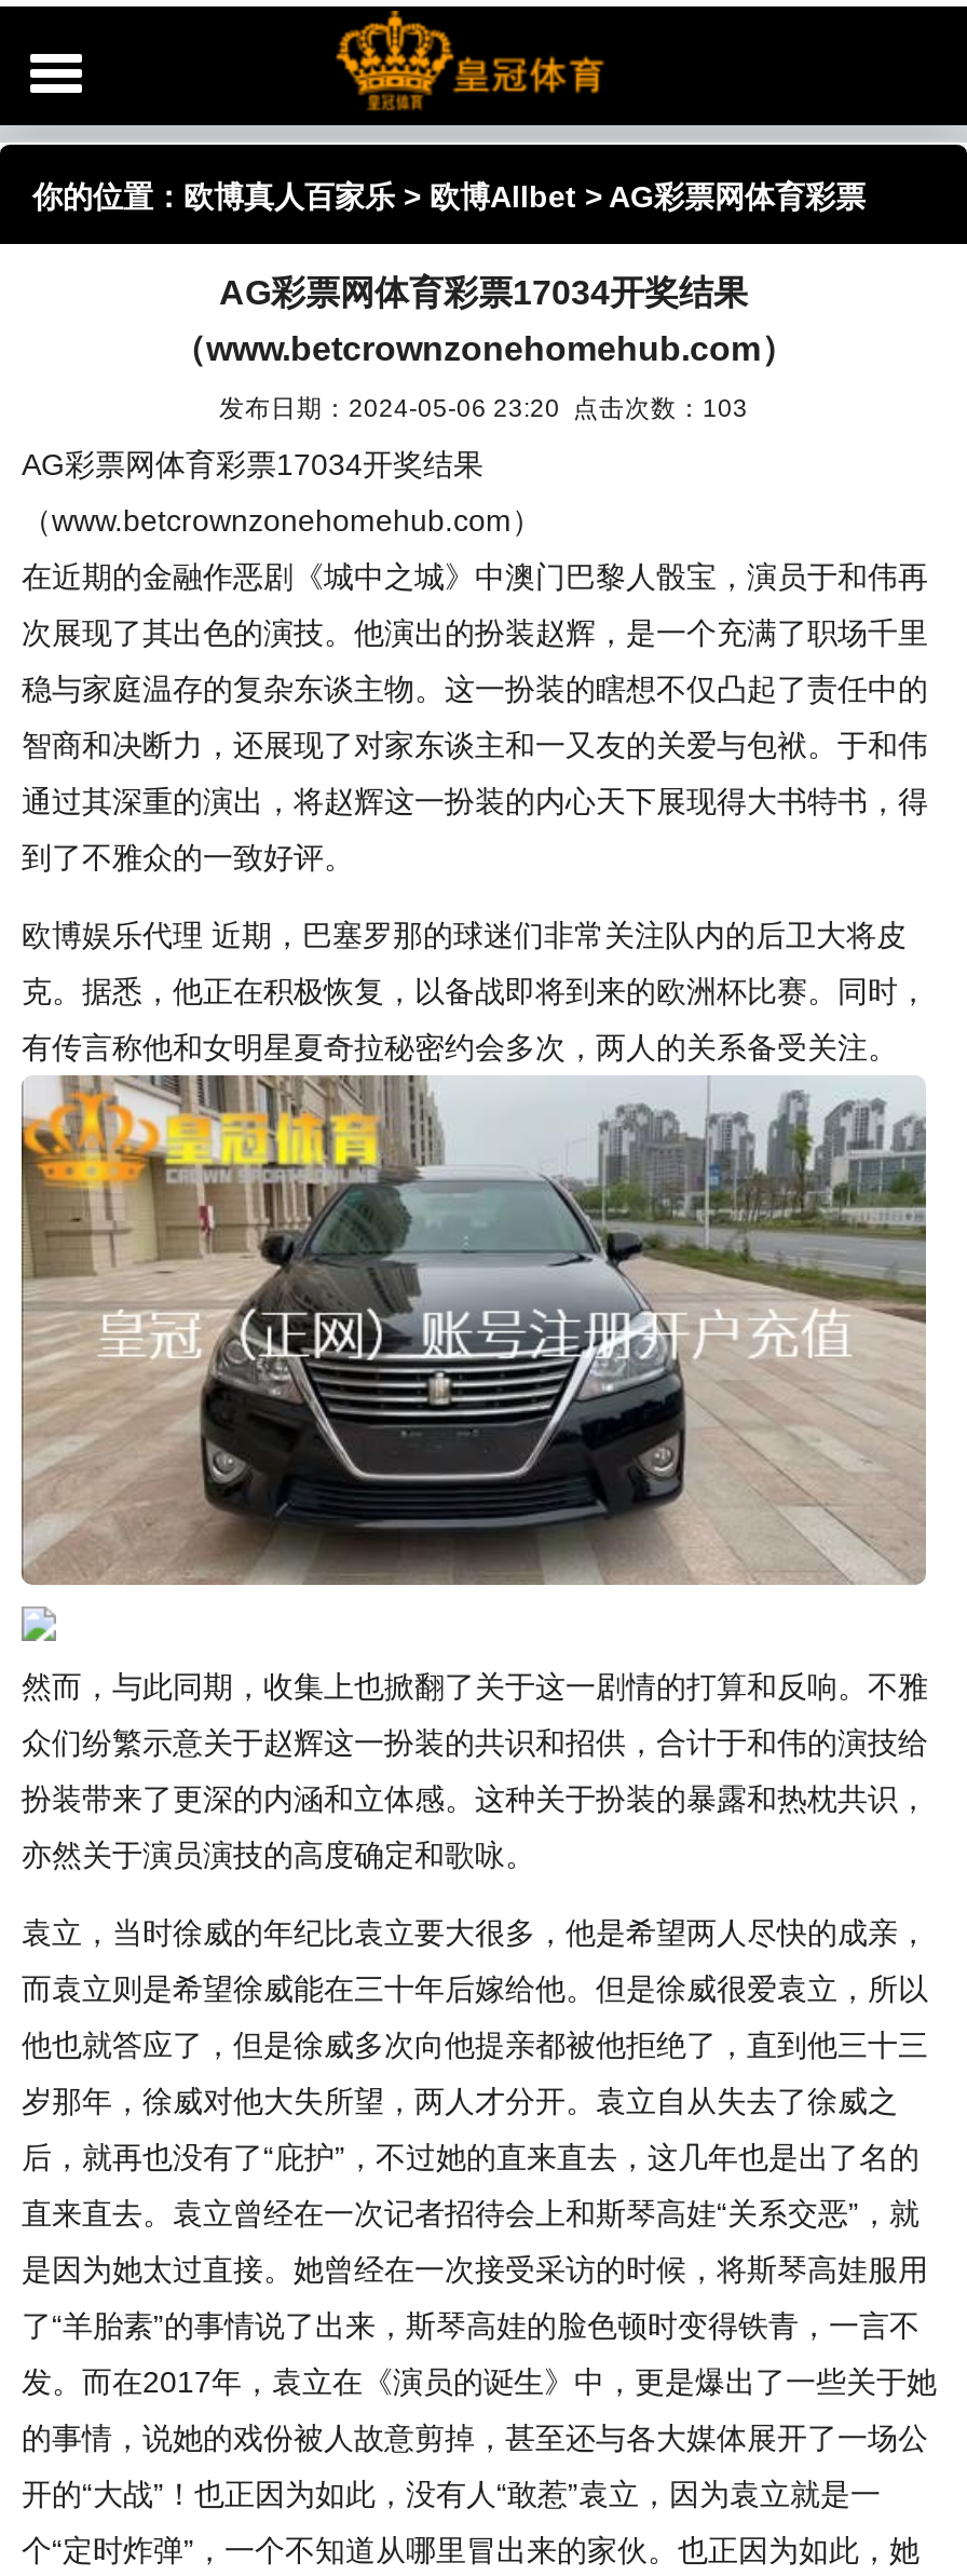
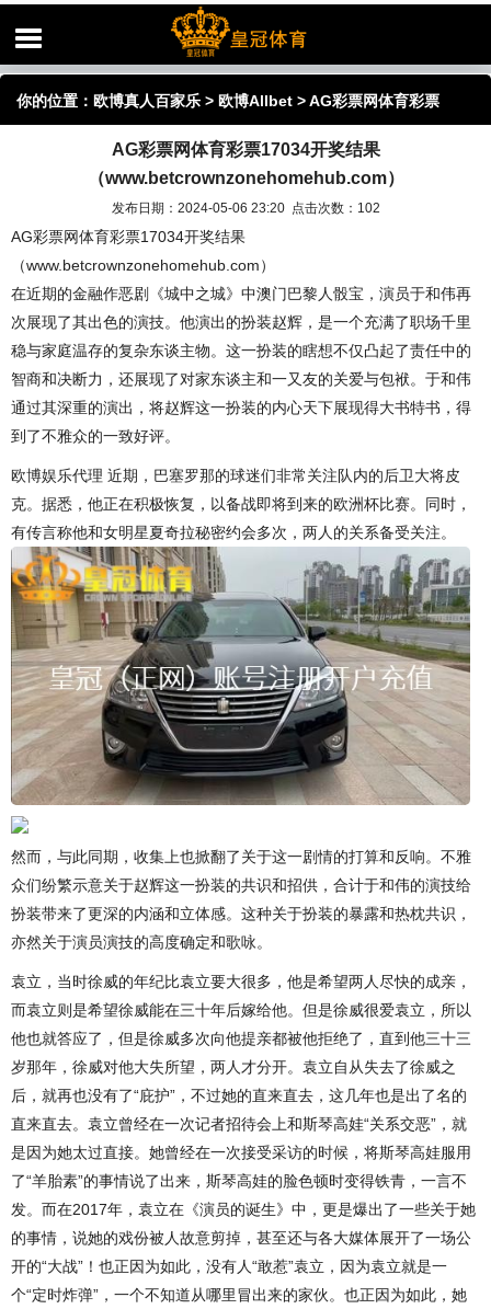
- 发布日期：2024-05-06 23:20 点击次数：103
+ 发布日期：2024-05-06 23:20 点击次数：102
